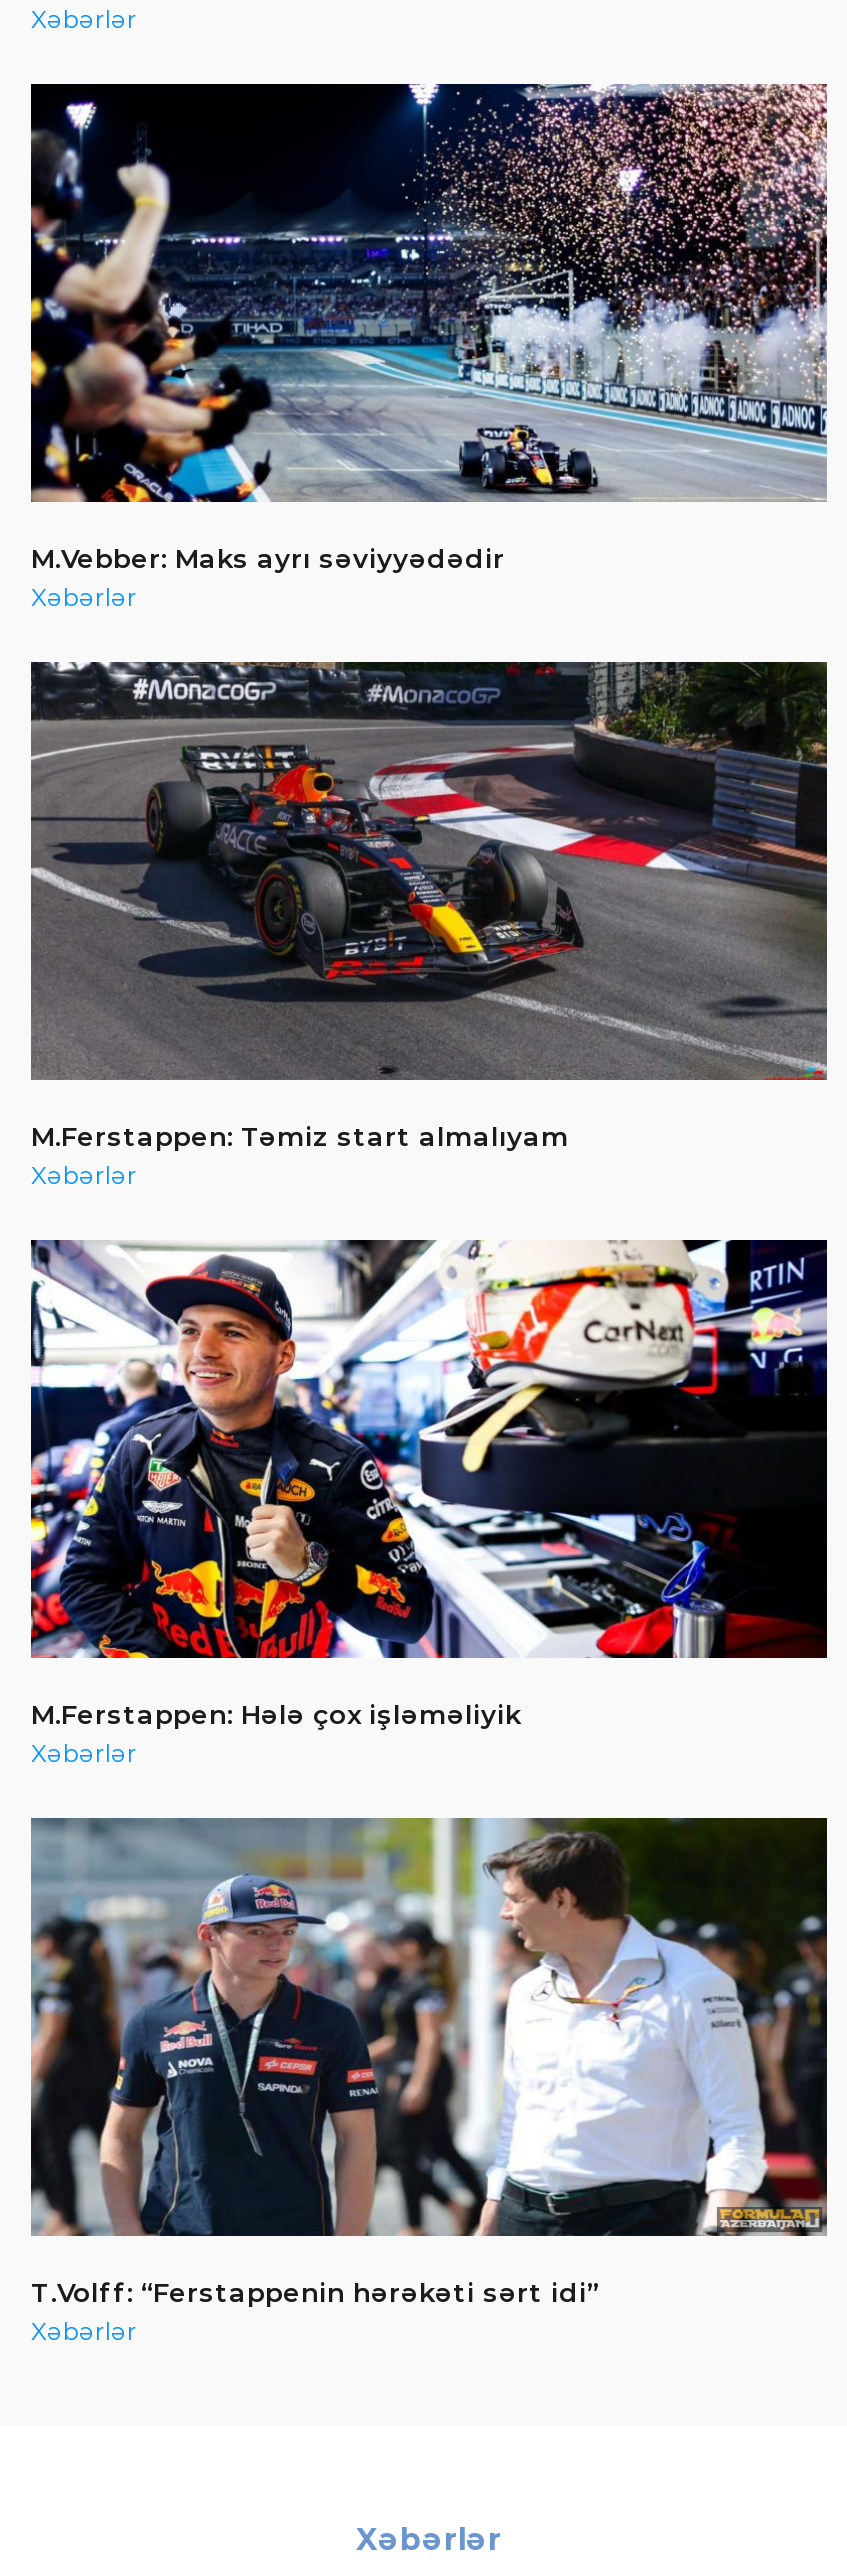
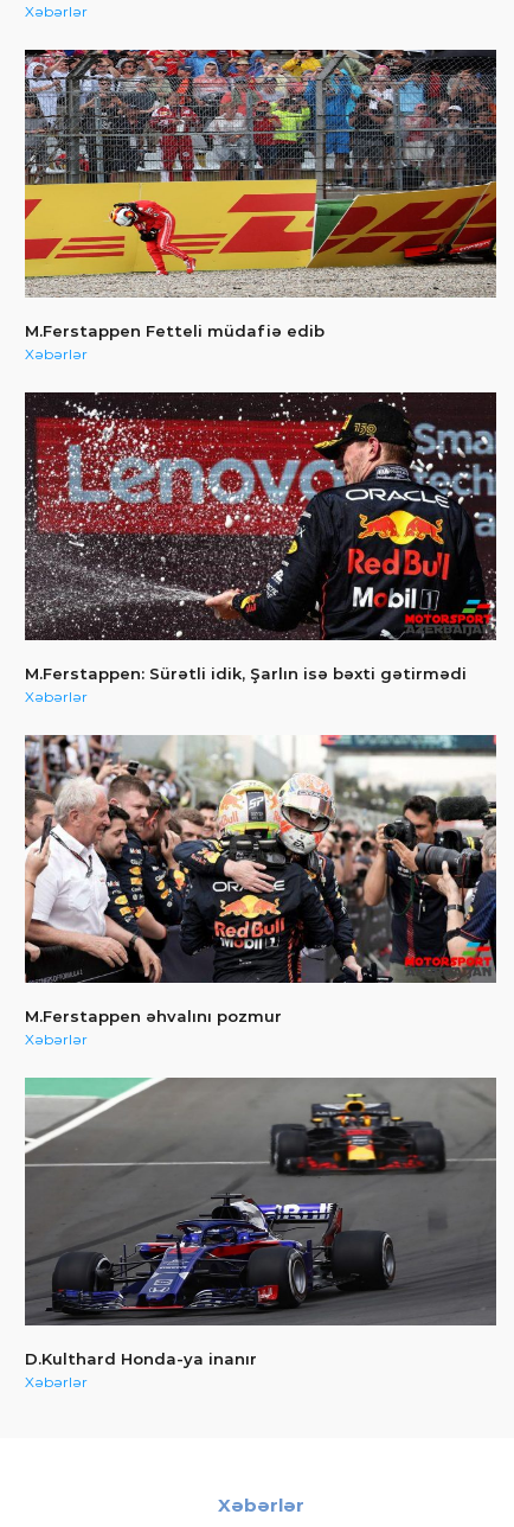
- [image]
- M.Vebber: Maks ayrı səviyyədədir
+ [image]
+ M.Ferstappen Fetteli müdafiə edib

- [image]
- M.Ferstappen: Təmiz start almalıyam
+ [image]
+ M.Ferstappen: Sürətli idik, Şarlın isə bəxti gətirmədi

- [image]
- M.Ferstappen: Hələ çox işləməliyik
+ [image]
+ M.Ferstappen əhvalını pozmur

- [image]
- T.Volff: “Ferstappenin hərəkəti sərt idi”
+ [image]
+ D.Kulthard Honda-ya inanır
